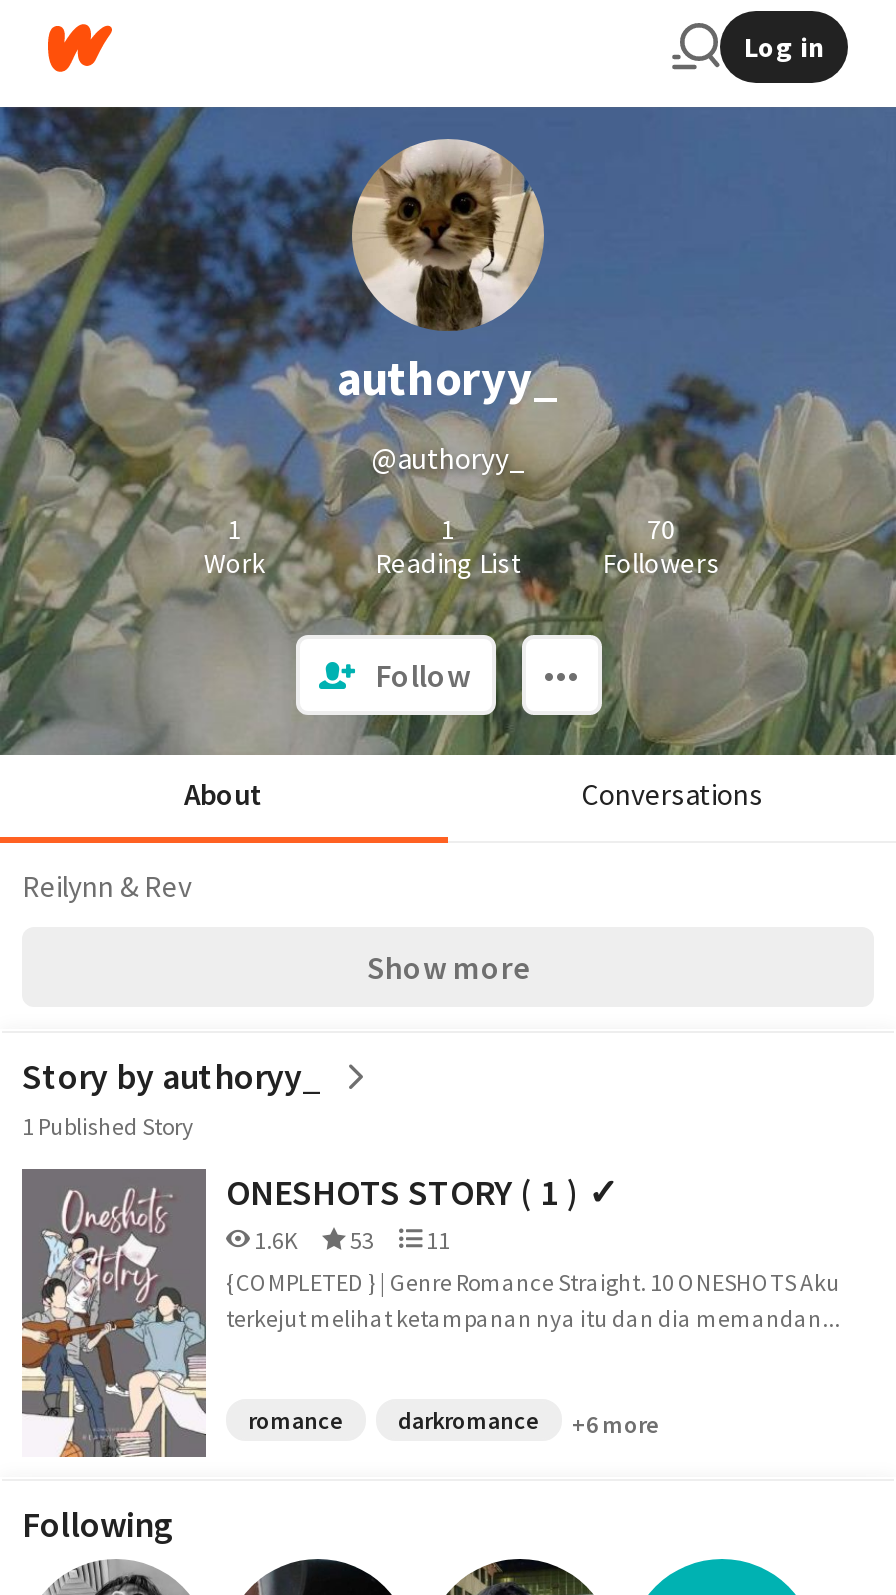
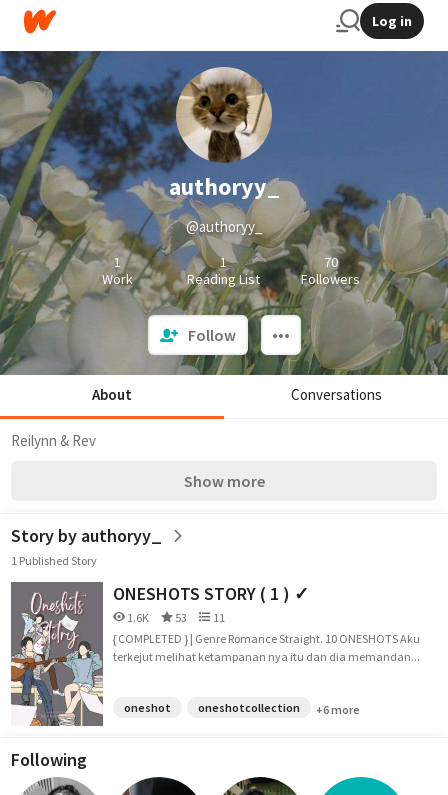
- romance
- darkromance
+ oneshot
+ oneshotcollection
